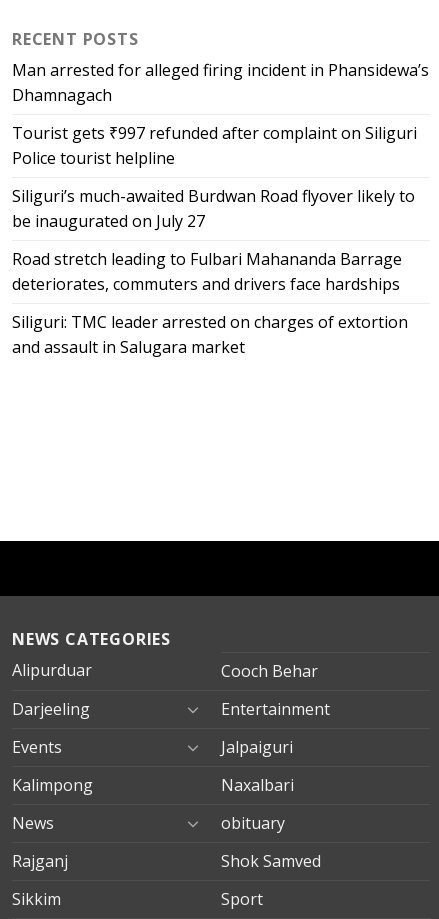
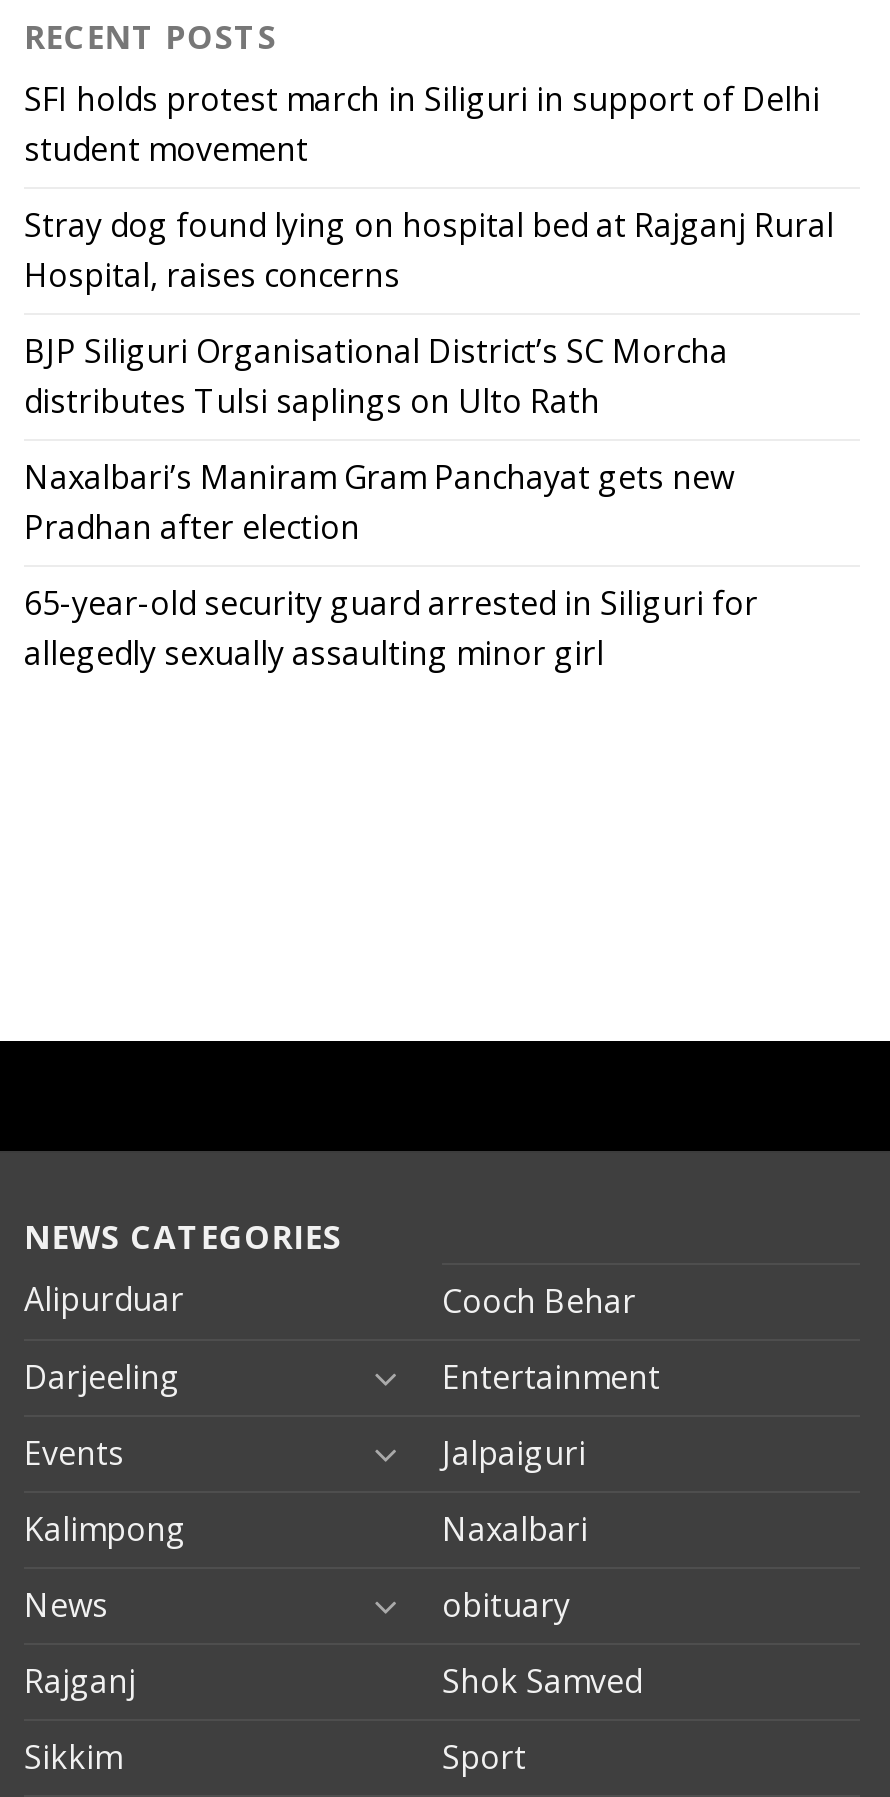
- Man arrested for alleged firing incident in Phansidewa’s
- Dhamnagach
+ SFI holds protest march in Siliguri in support of Delhi
+ student movement

- Tourist gets ₹997 refunded after complaint on Siliguri
- Police tourist helpline
+ Stray dog found lying on hospital bed at Rajganj Rural
+ Hospital, raises concerns

- Siliguri’s much-awaited Burdwan Road flyover likely to
- be inaugurated on July 27
+ BJP Siliguri Organisational District’s SC Morcha
+ distributes Tulsi saplings on Ulto Rath

- Road stretch leading to Fulbari Mahananda Barrage
- deteriorates, commuters and drivers face hardships
+ Naxalbari’s Maniram Gram Panchayat gets new
+ Pradhan after election

- Siliguri: TMC leader arrested on charges of extortion
- and assault in Salugara market
+ 65-year-old security guard arrested in Siliguri for
+ allegedly sexually assaulting minor girl
